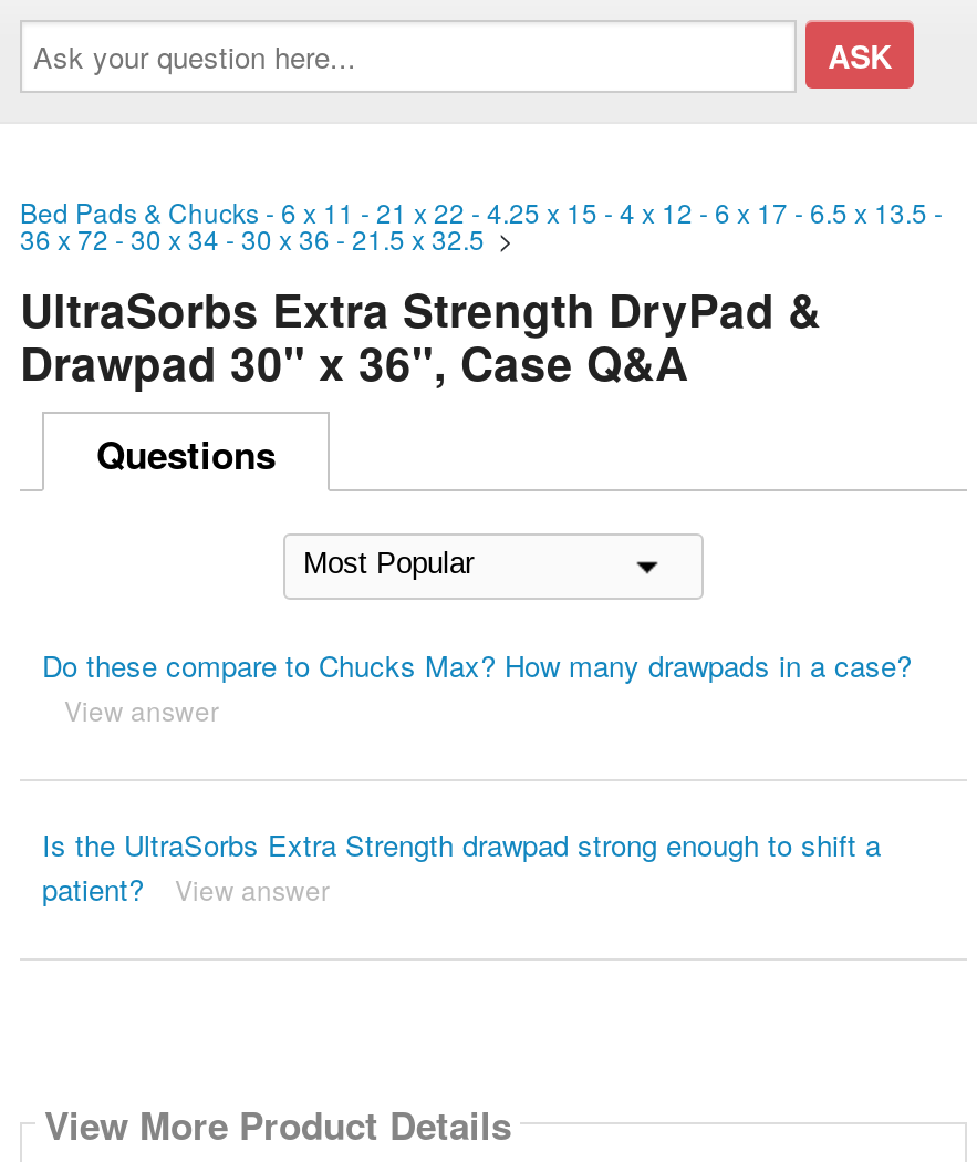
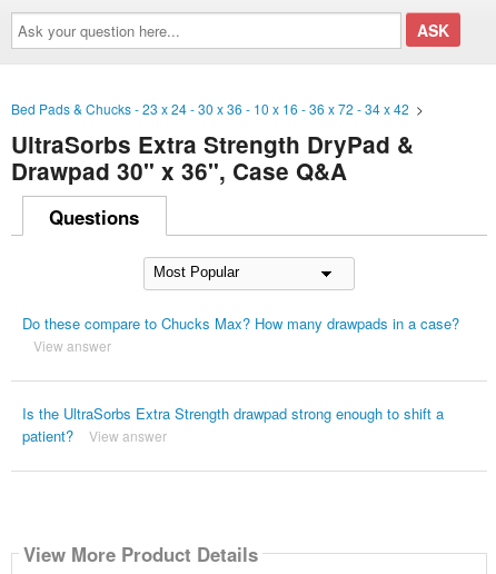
- Bed Pads & Chucks - 6 x 11 - 21 x 22 - 4.25 x 15 - 4 x 12 - 6 x 17 - 6.5 x 13.5 -
- 36 x 72 - 30 x 34 - 30 x 36 - 21.5 x 32.5>
+ Bed Pads & Chucks - 23 x 24 - 30 x 36 - 10 x 16 - 36 x 72 - 34 x 42 >
